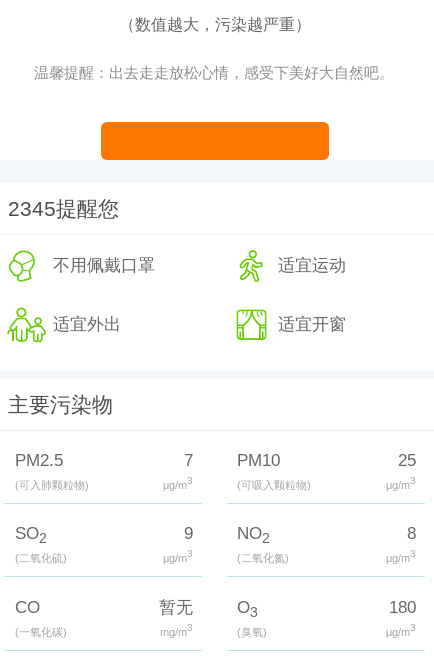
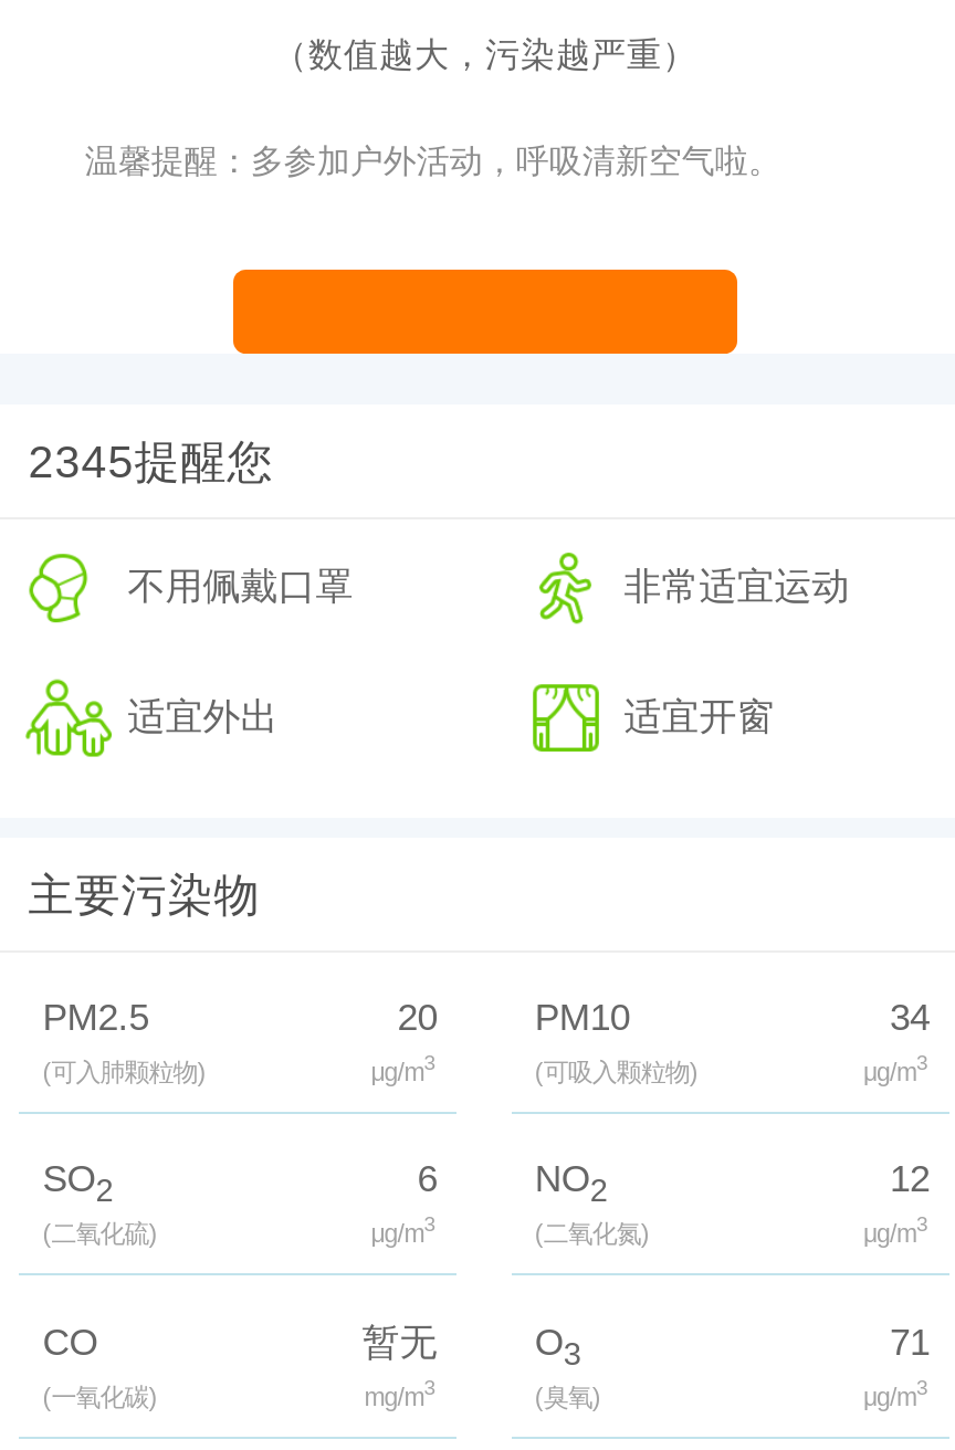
- 温馨提醒：出去走走放松心情，感受下美好大自然吧。
+ 温馨提醒：多参加户外活动，呼吸清新空气啦。

- 适宜运动
+ 非常适宜运动

- 7
+ 20

- 25
+ 34

- 9
+ 6

- 8
+ 12

- 180
+ 71
